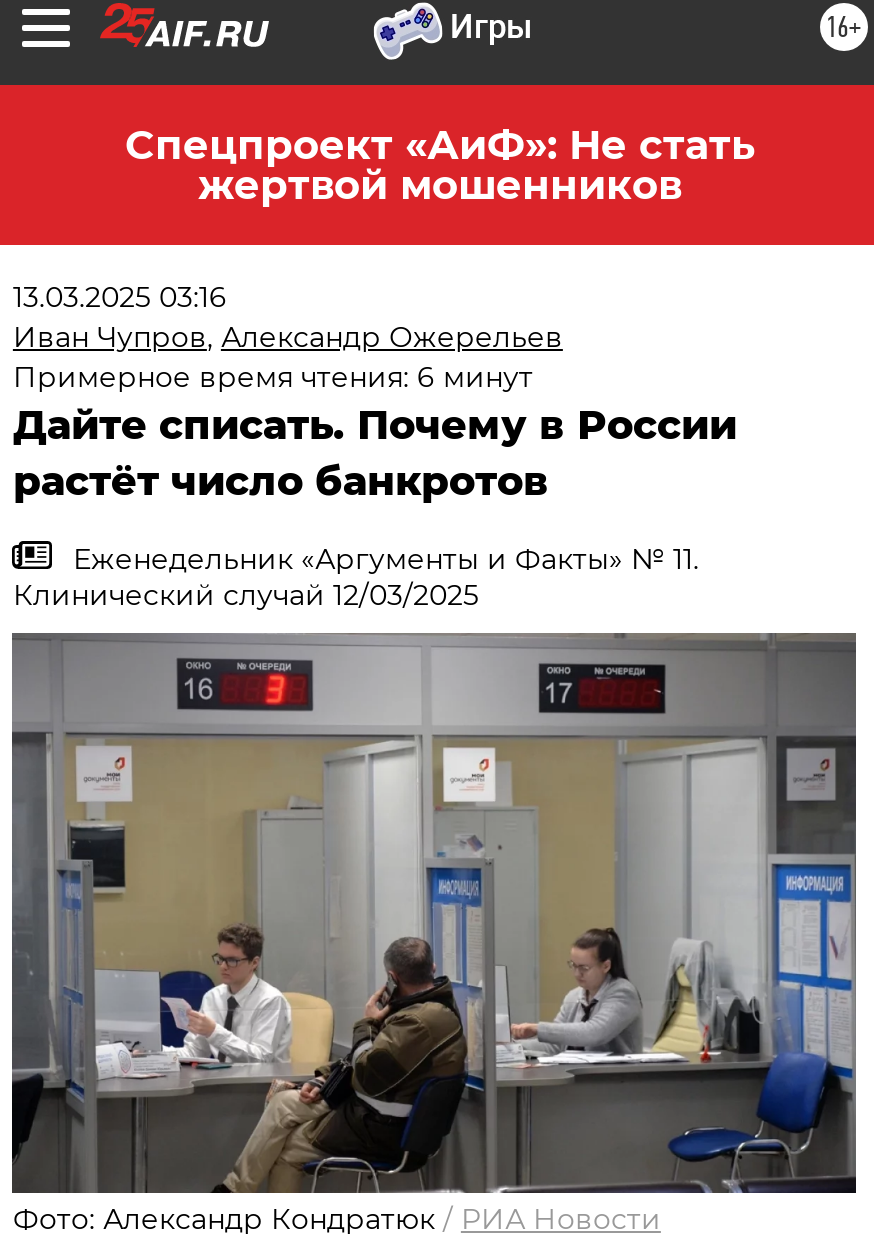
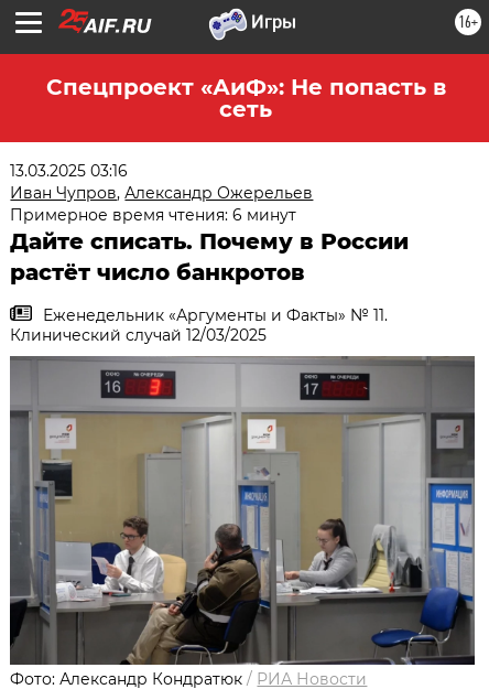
- Спецпроект «АиФ»: Не стать
- жертвой мошенников
+ Спецпроект «АиФ»: Не попасть в
+ сеть
